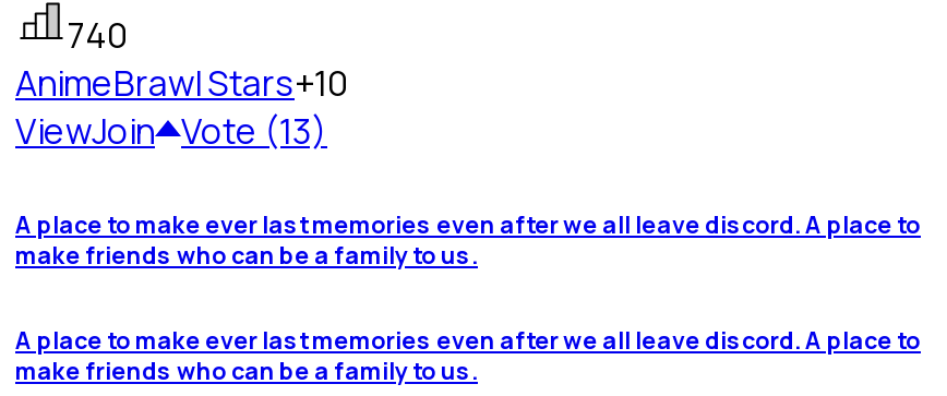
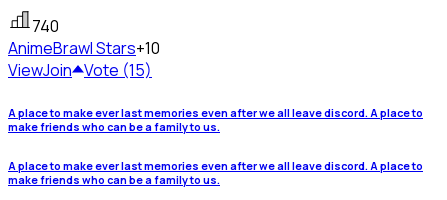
- ViewJoin Vote (13)
+ ViewJoin Vote (15)
